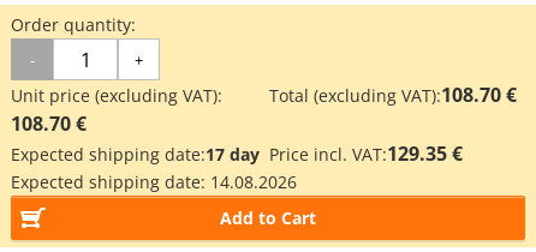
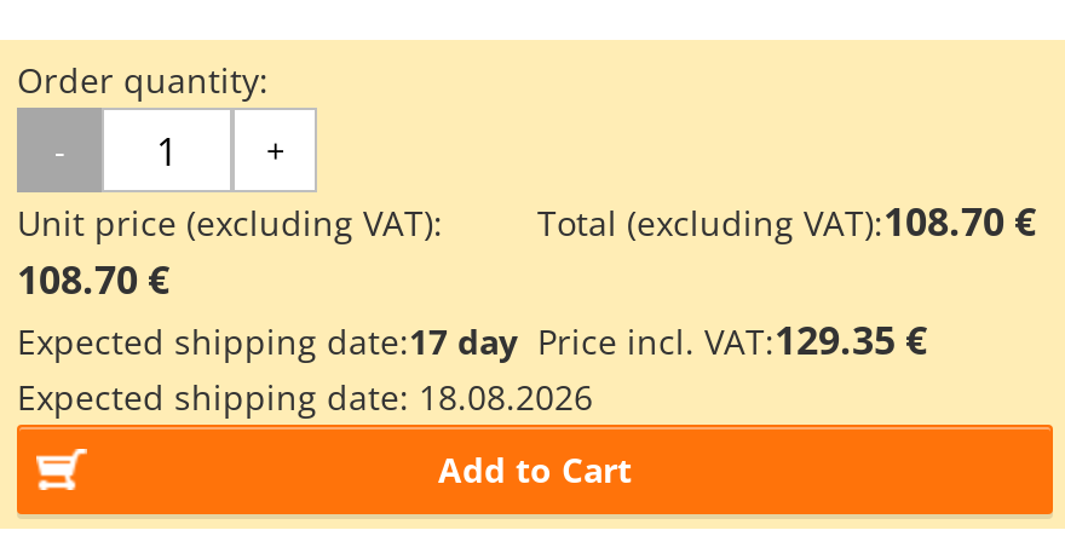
- Expected shipping date: 14.08.2026
+ Expected shipping date: 18.08.2026
